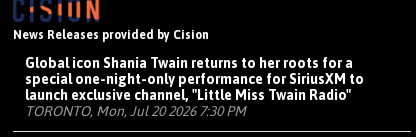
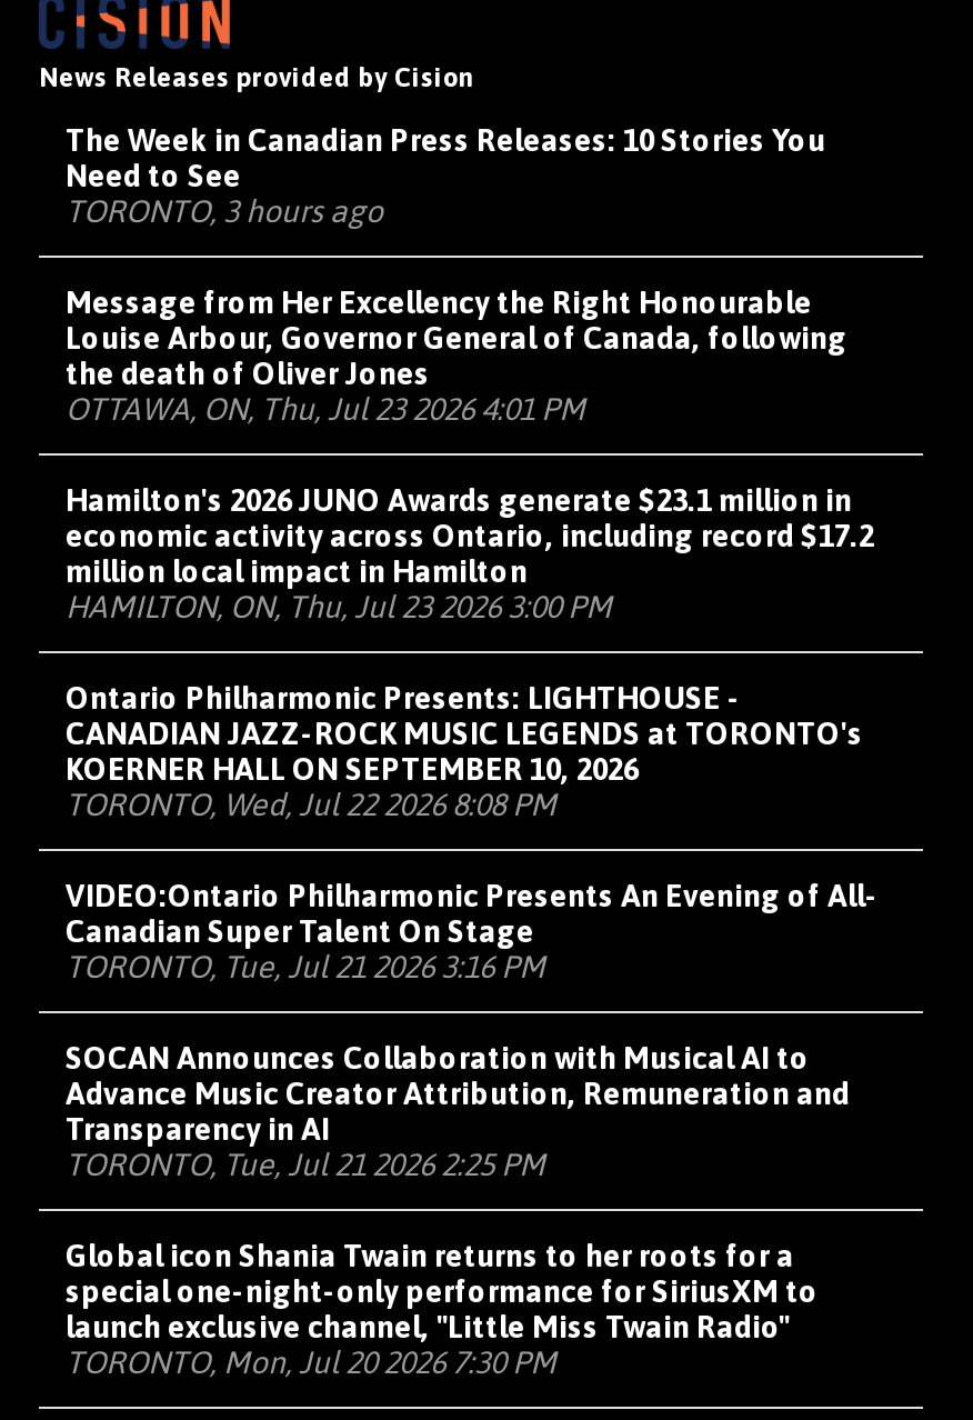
+ The Week in Canadian Press Releases: 10 Stories You
+ Need to See
+ TORONTO, 3 hours ago
+ Message from Her Excellency the Right Honourable
+ Louise Arbour, Governor General of Canada, following
+ the death of Oliver Jones
+ OTTAWA, ON, Thu, Jul 23 2026 4:01 PM
+ Hamilton's 2026 JUNO Awards generate $23.1 million in
+ economic activity across Ontario, including record $17.2
+ million local impact in Hamilton
+ HAMILTON, ON, Thu, Jul 23 2026 3:00 PM
+ Ontario Philharmonic Presents: LIGHTHOUSE -
+ CANADIAN JAZZ-ROCK MUSIC LEGENDS at TORONTO's
+ KOERNER HALL ON SEPTEMBER 10, 2026
+ TORONTO, Wed, Jul 22 2026 8:08 PM
+ VIDEO:Ontario Philharmonic Presents An Evening of All-
+ Canadian Super Talent On Stage
+ TORONTO, Tue, Jul 21 2026 3:16 PM
+ SOCAN Announces Collaboration with Musical AI to
+ Advance Music Creator Attribution, Remuneration and
+ Transparency in AI
+ TORONTO, Tue, Jul 21 2026 2:25 PM
